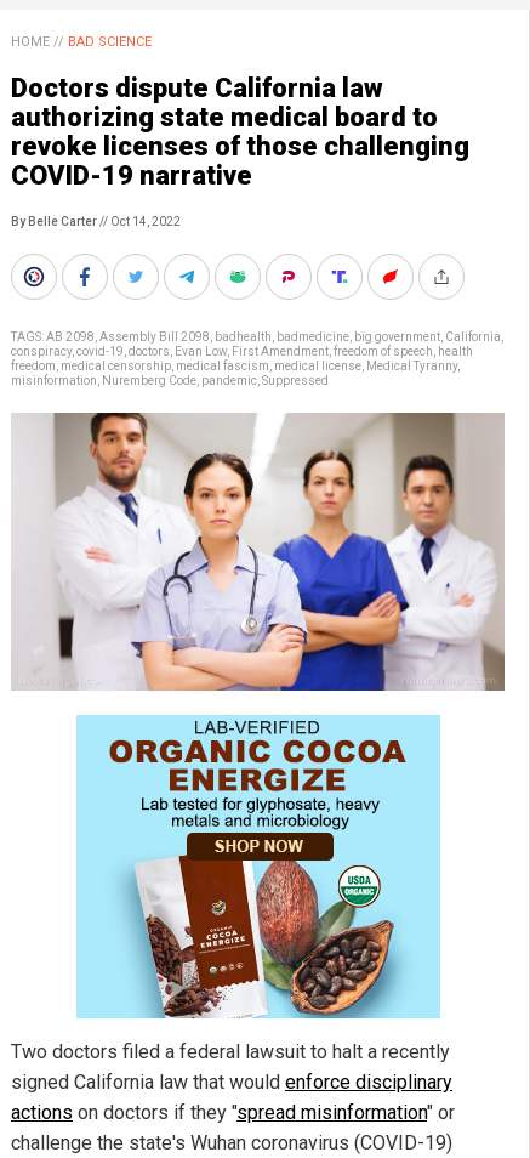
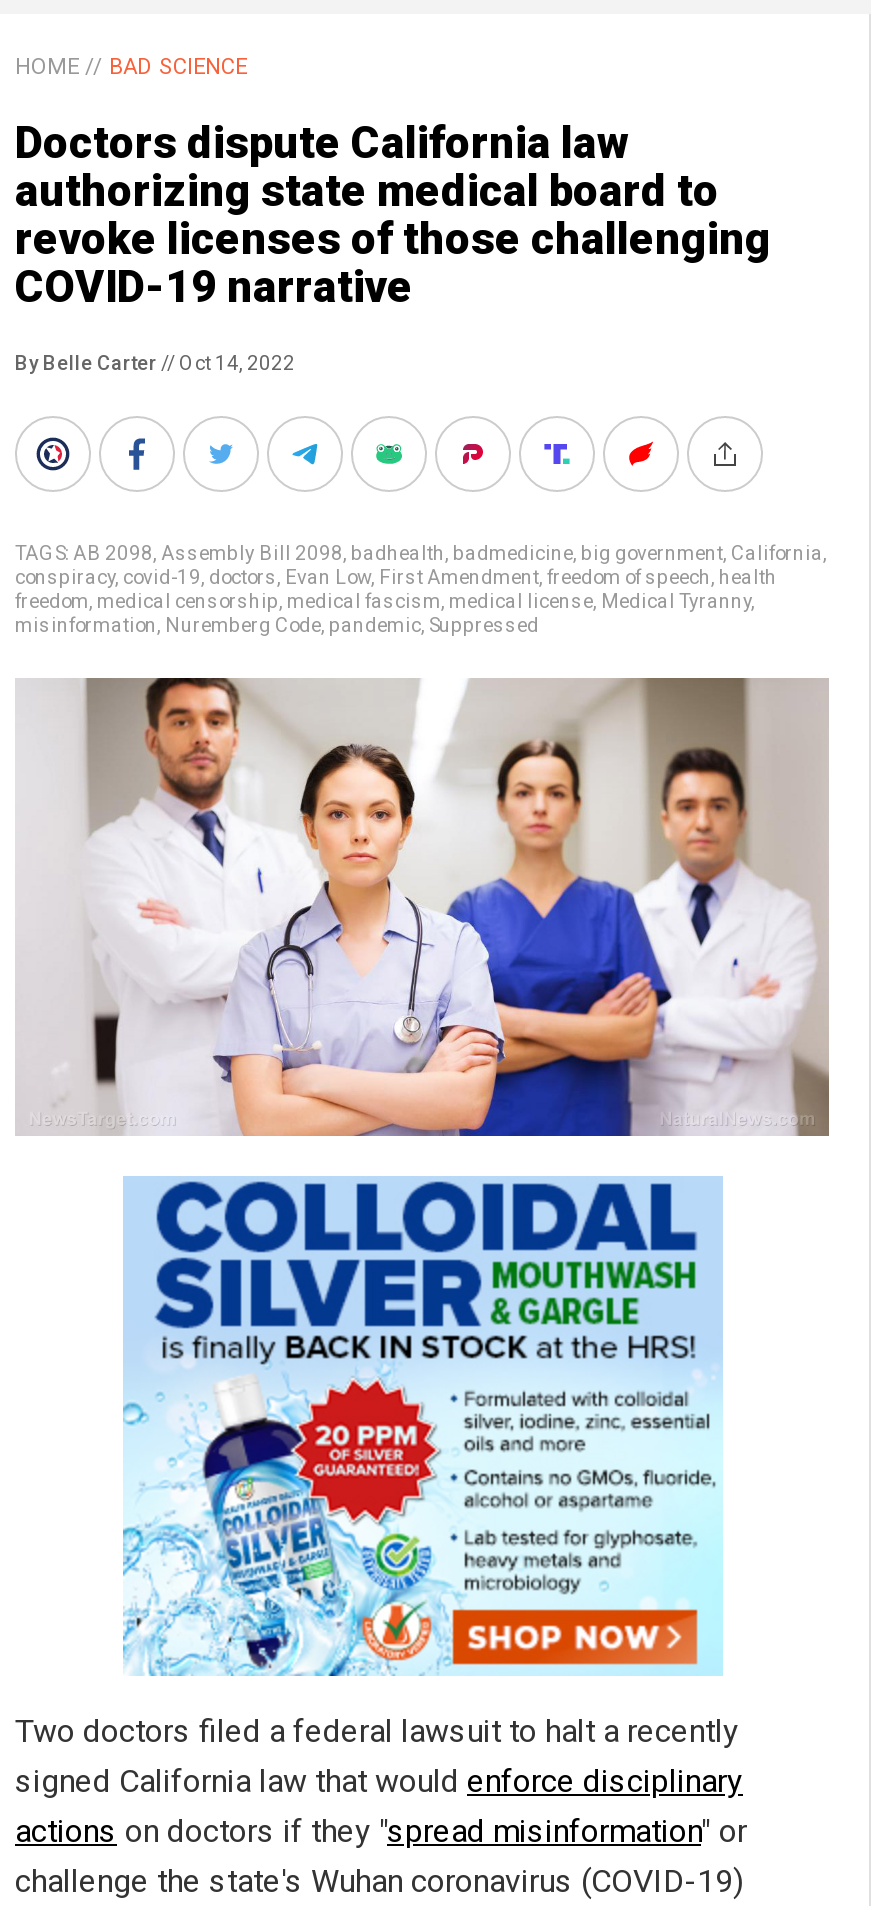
- [image]
+ [image]
